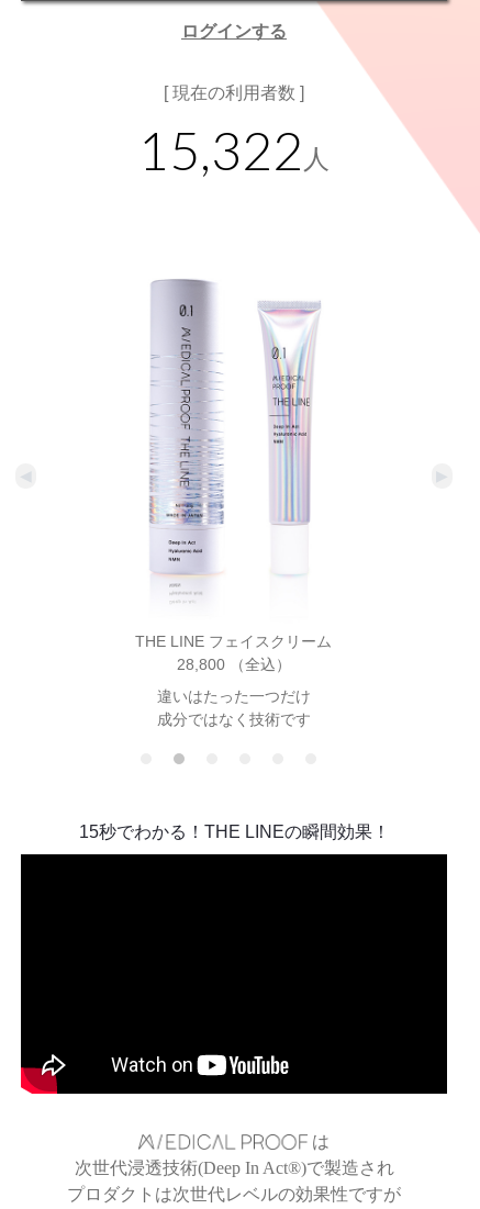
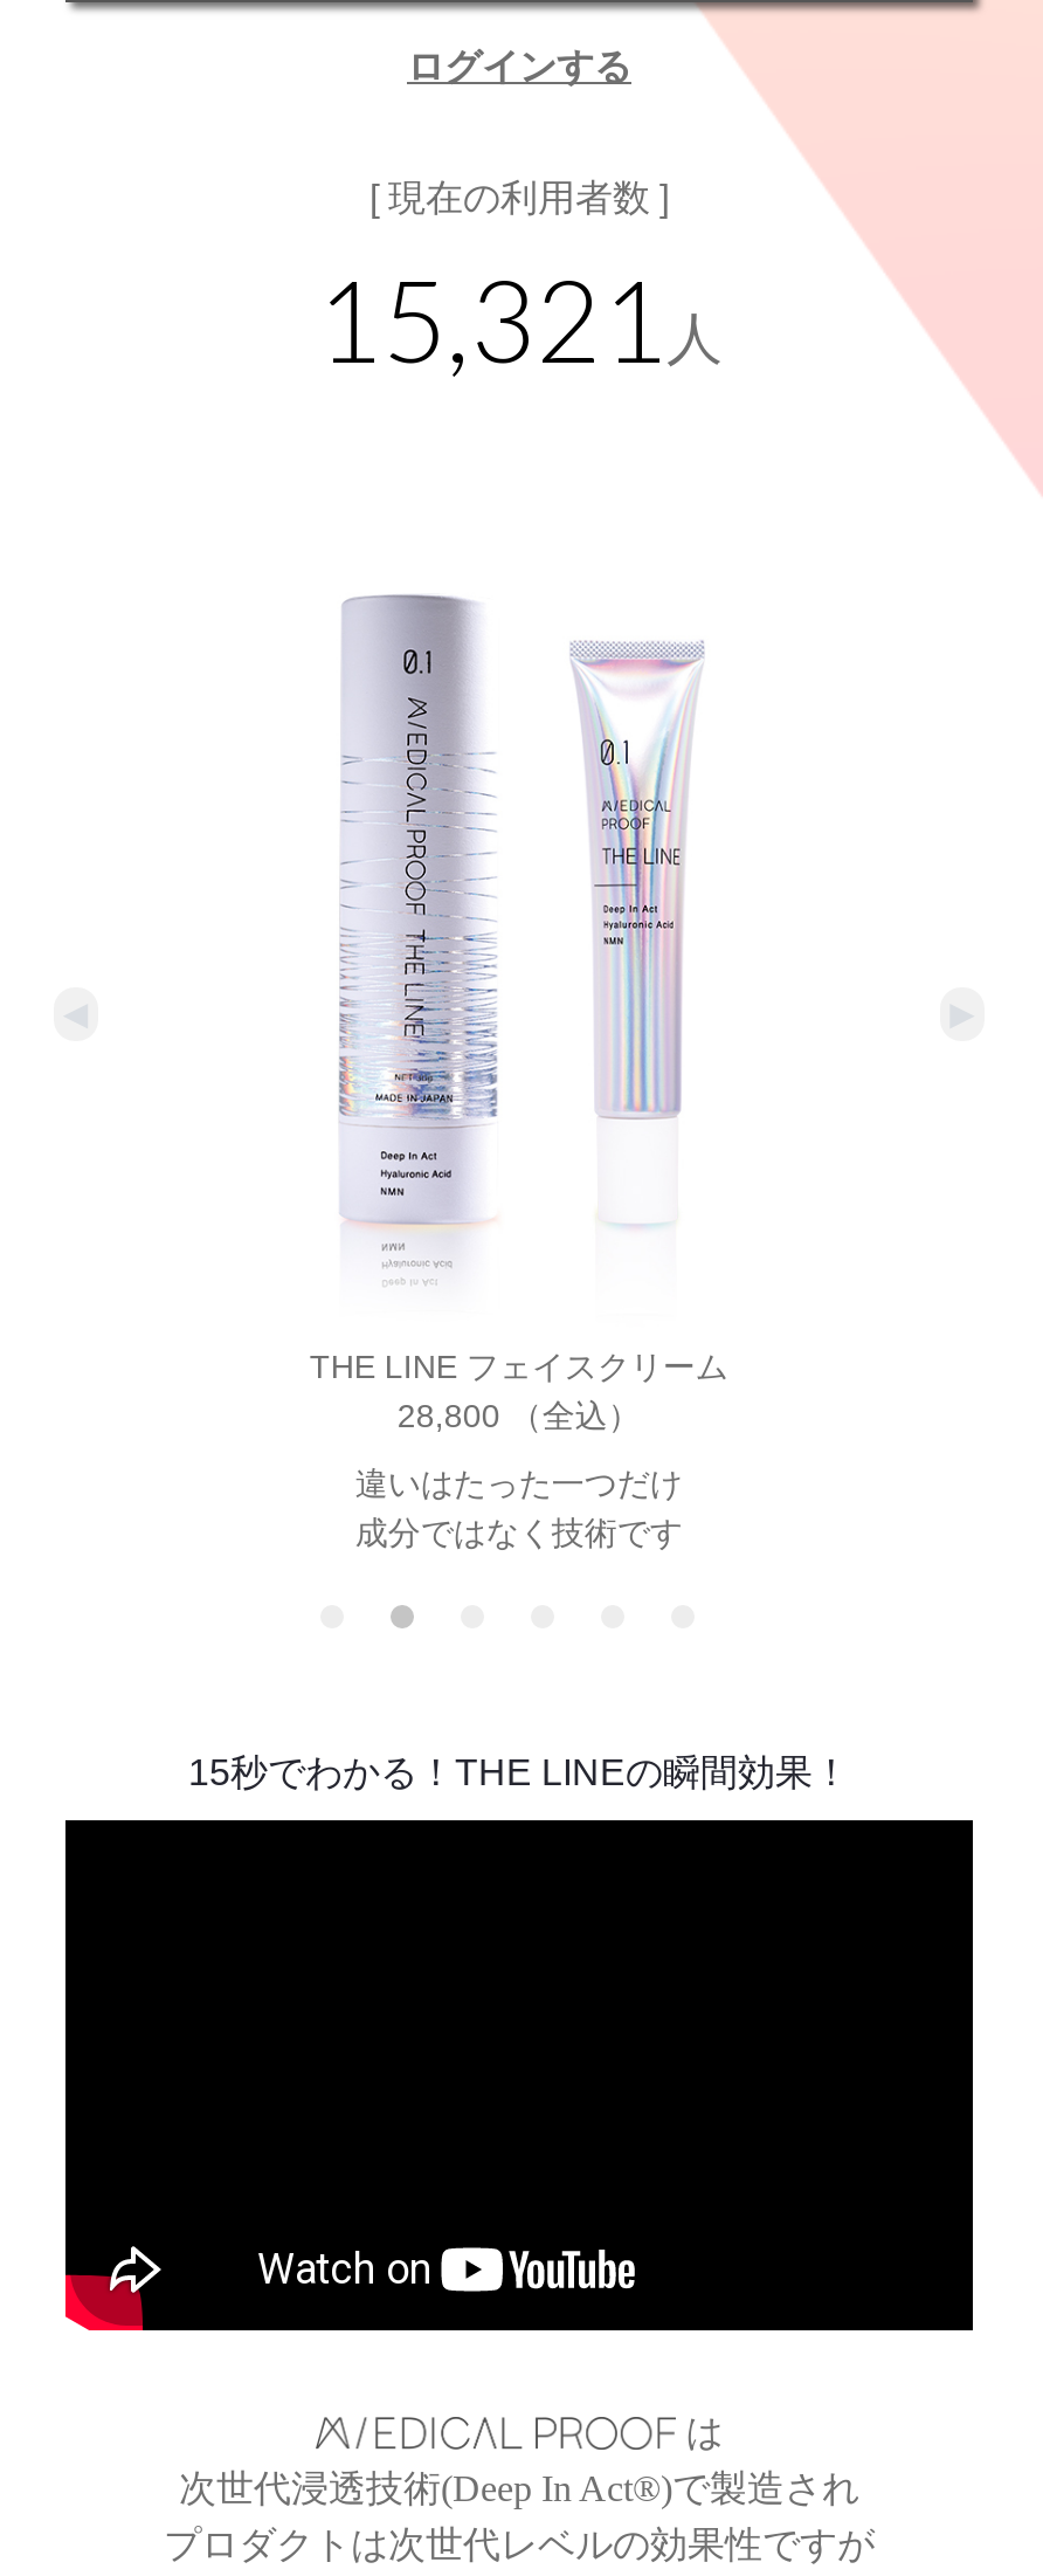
- 15,322人
+ 15,321人
